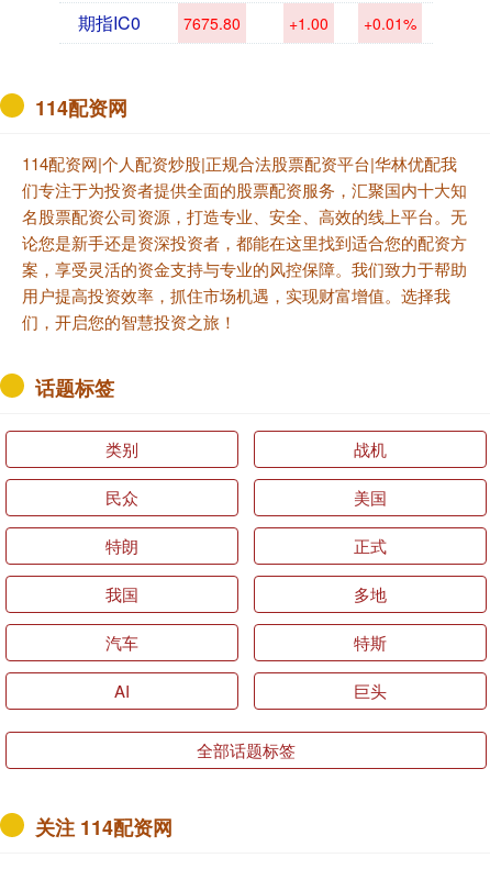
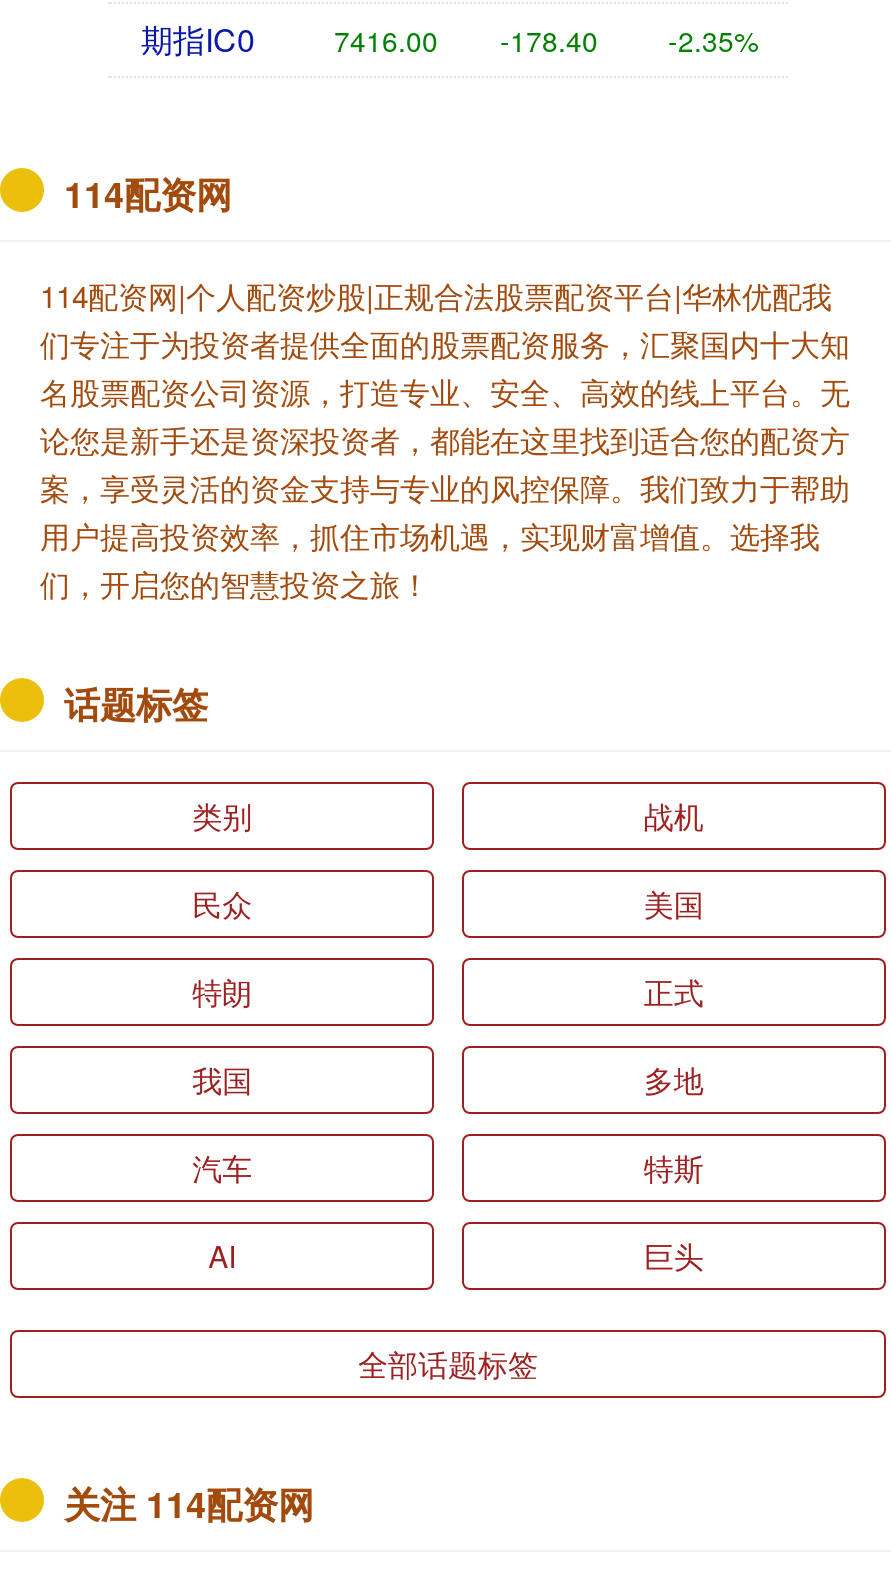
- 7675.80
+ 7416.00

- +1.00
+ -178.40

- +0.01%
+ -2.35%
